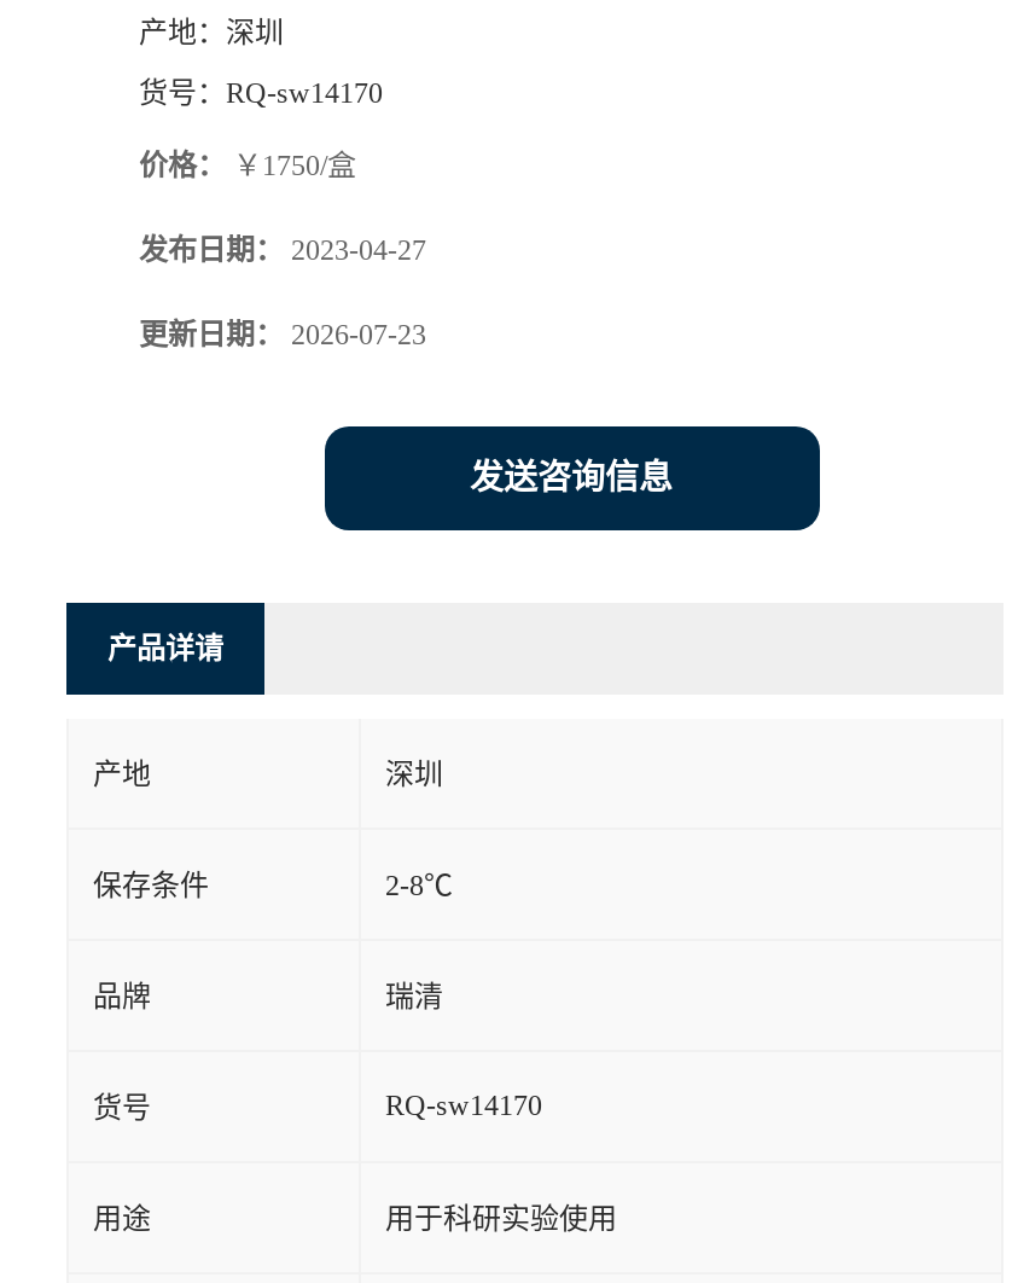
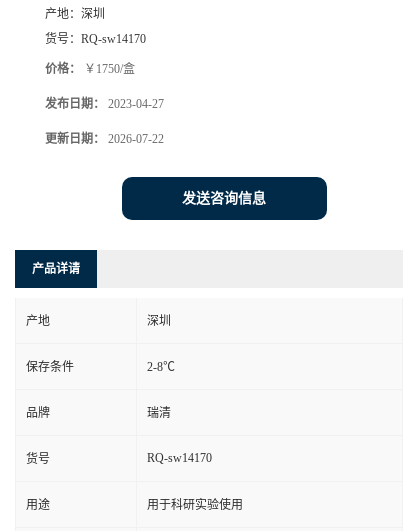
- 更新日期：2026-07-23
+ 更新日期：2026-07-22
